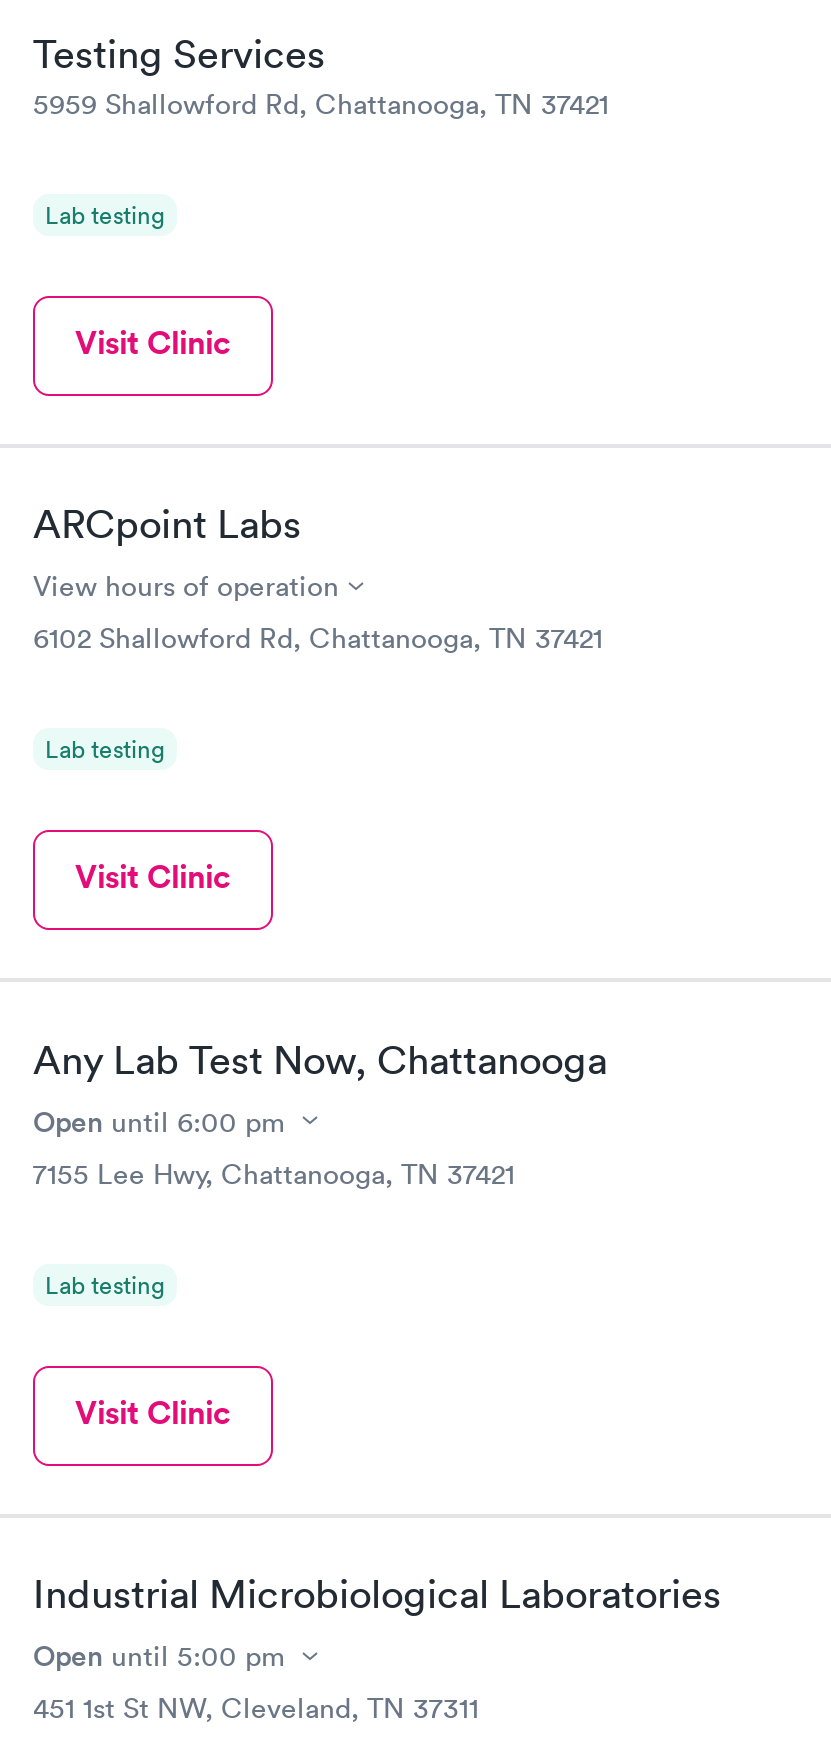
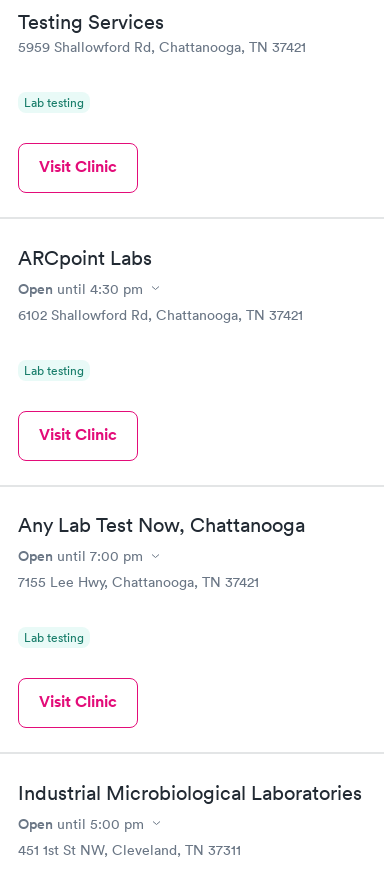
- View hours of operation
+ Open until 4:30 pm

- Open until 6:00 pm
+ Open until 7:00 pm
